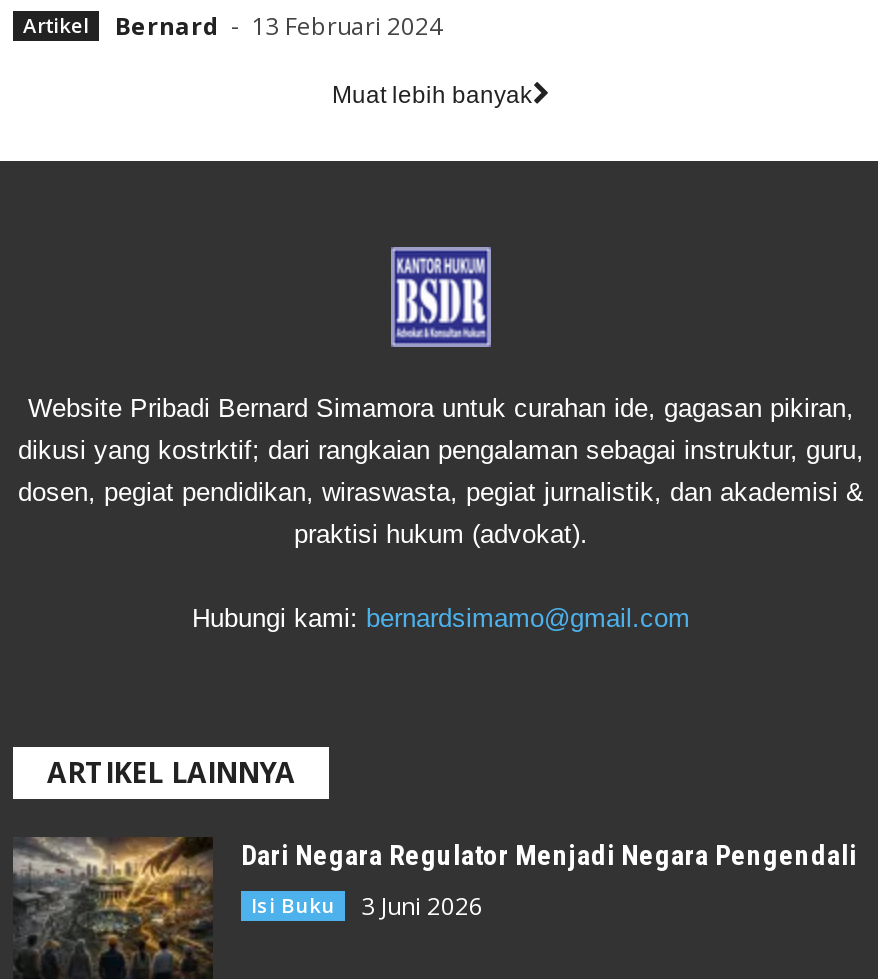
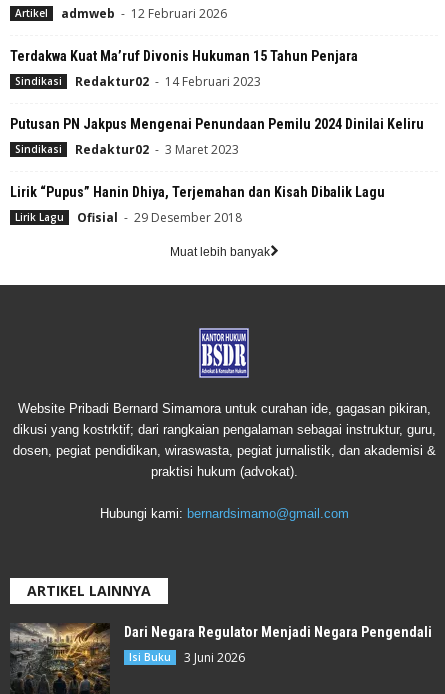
- Bernard - 13 Februari 2024
+ admweb - 12 Februari 2026
+ Terdakwa Kuat Ma’ruf Divonis Hukuman 15 Tahun Penjara
+ Sindikasi
+ Redaktur02 - 14 Februari 2023
+ Putusan PN Jakpus Mengenai Penundaan Pemilu 2024 Dinilai Keliru
+ Sindikasi
+ Redaktur02 - 3 Maret 2023
+ Lirik “Pupus” Hanin Dhiya, Terjemahan dan Kisah Dibalik Lagu
+ Lirik Lagu
+ Ofisial - 29 Desember 2018
